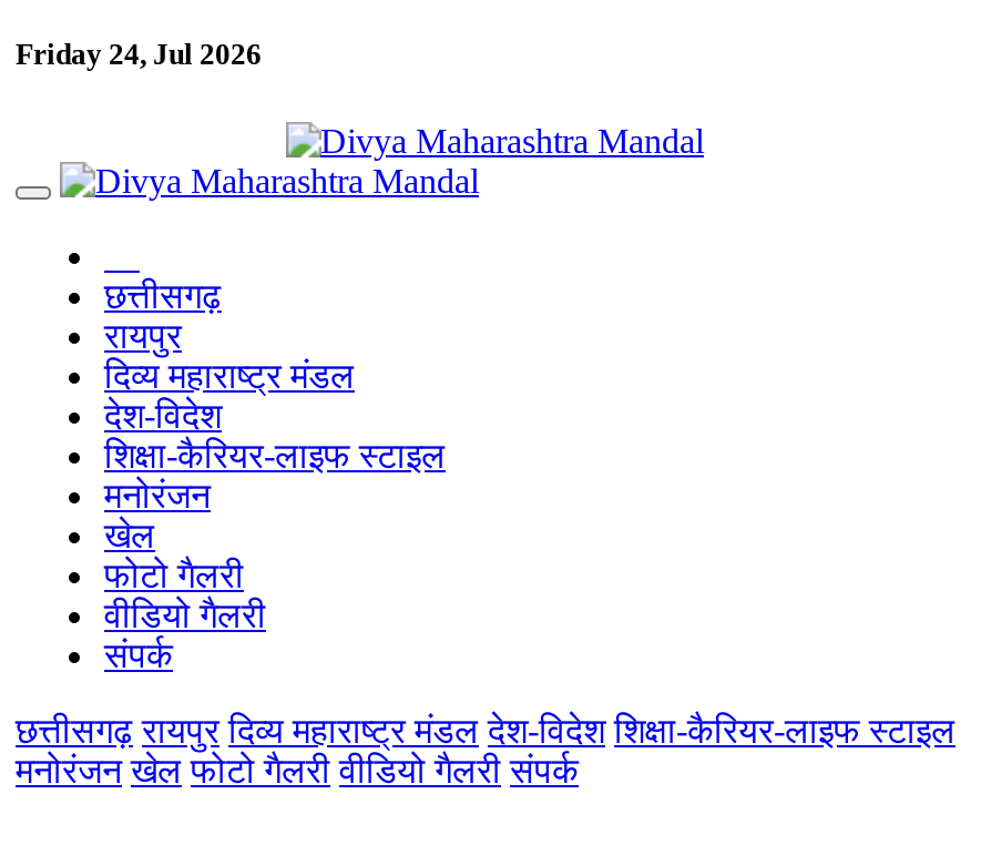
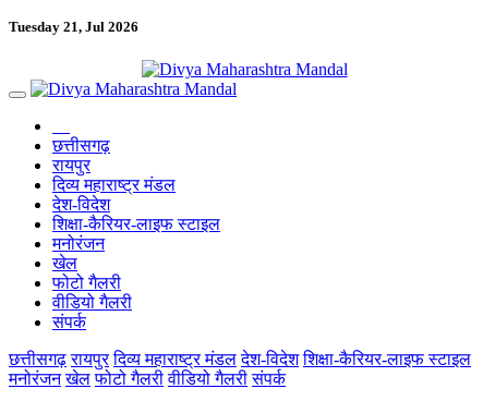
- Friday 24, Jul 2026
+ Tuesday 21, Jul 2026
